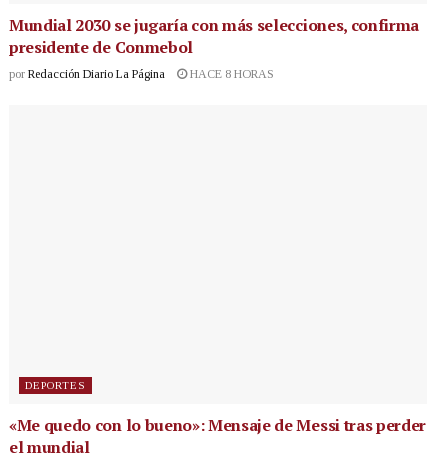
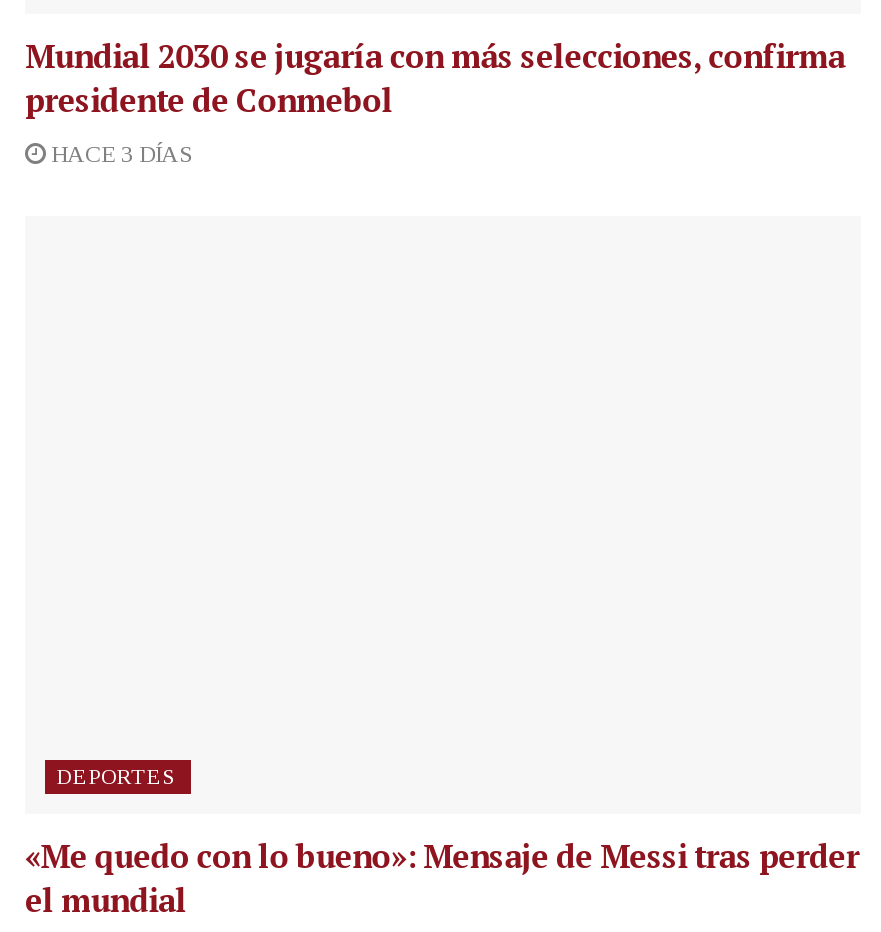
- por Redacción Diario La Página
- HACE 8 HORAS
+ HACE 3 DÍAS
